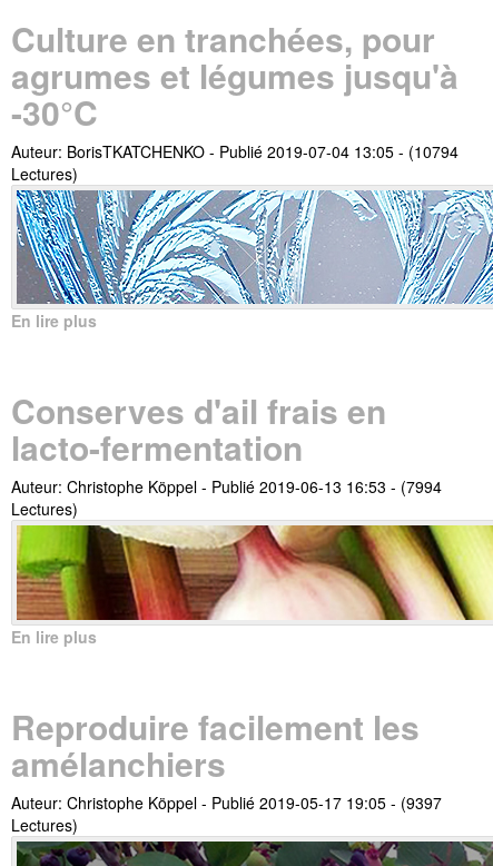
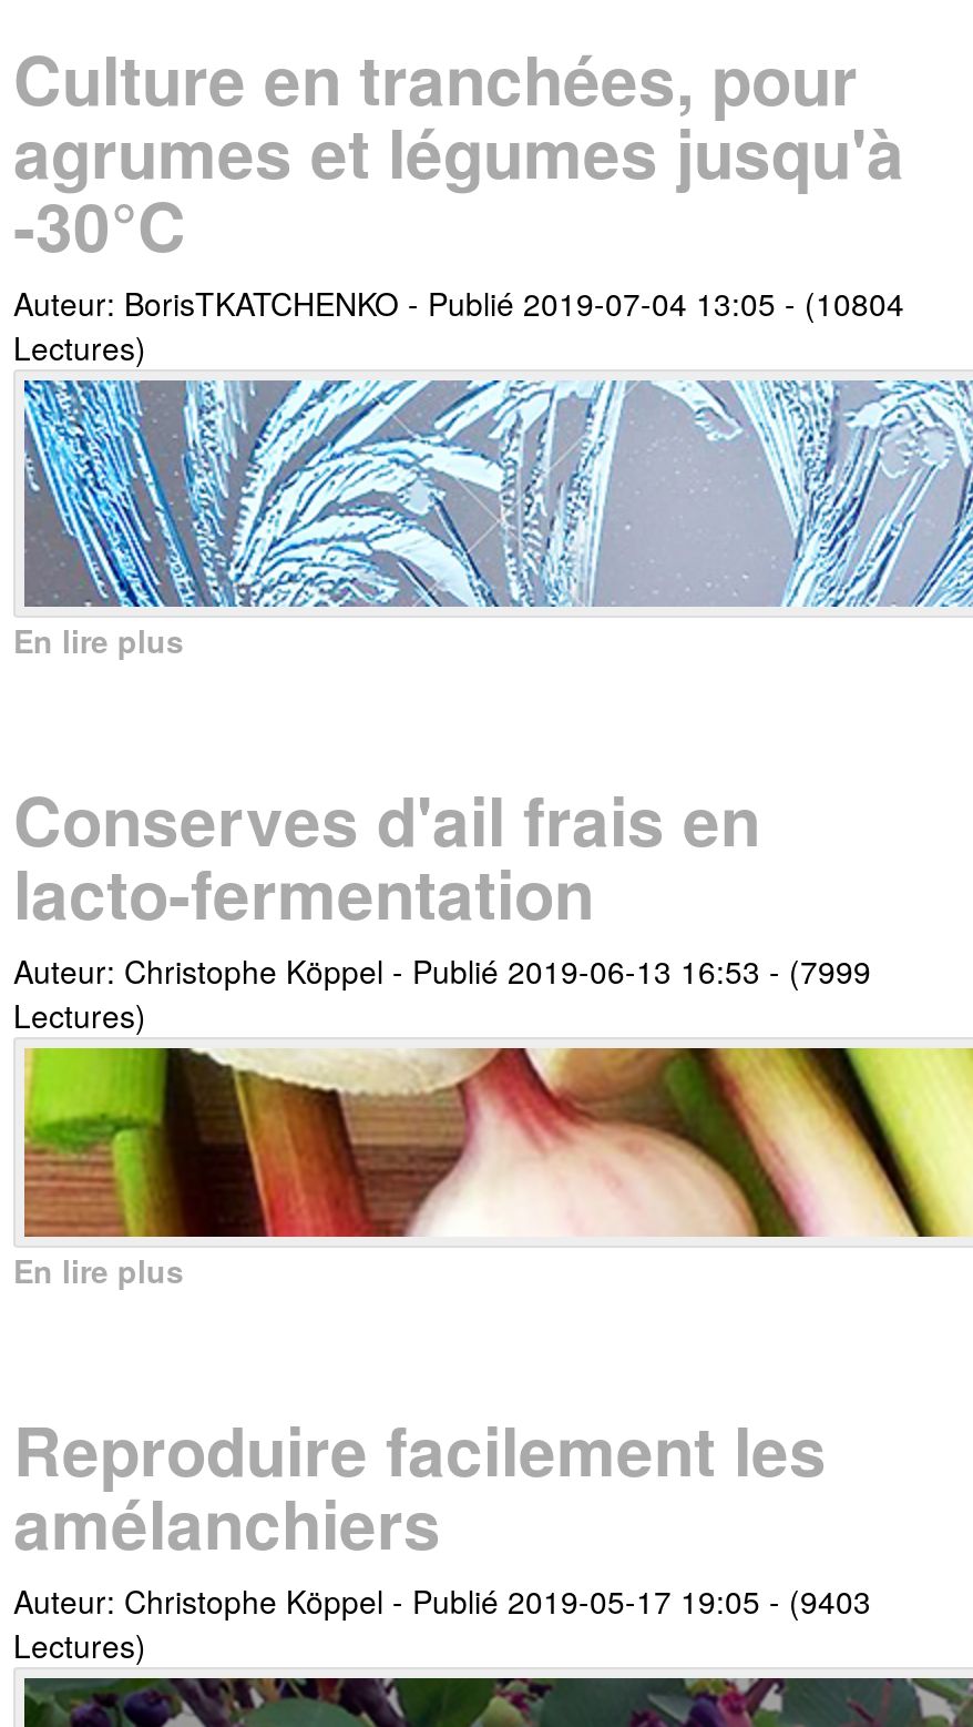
- Auteur: BorisTKATCHENKO - Publié 2019-07-04 13:05 - (10794
+ Auteur: BorisTKATCHENKO - Publié 2019-07-04 13:05 - (10804

- Auteur: Christophe Köppel - Publié 2019-06-13 16:53 - (7994
+ Auteur: Christophe Köppel - Publié 2019-06-13 16:53 - (7999

- Auteur: Christophe Köppel - Publié 2019-05-17 19:05 - (9397
+ Auteur: Christophe Köppel - Publié 2019-05-17 19:05 - (9403
